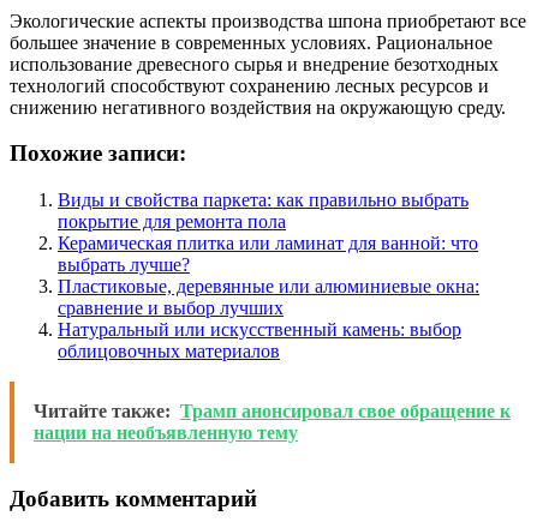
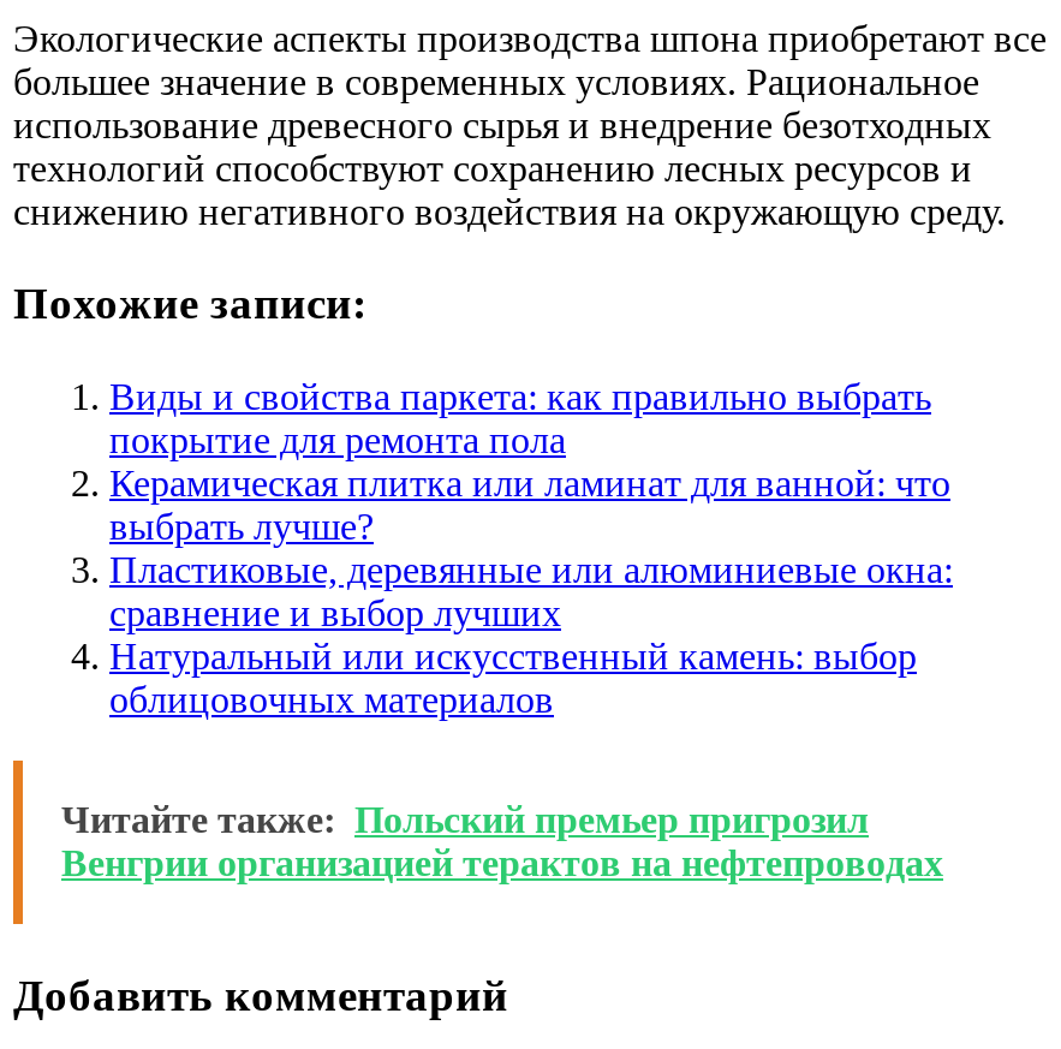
- Читайте также: Трамп анонсировал свое обращение к
- нации на необъявленную тему
+ Читайте также: Польский премьер пригрозил
+ Венгрии организацией терактов на нефтепроводах
